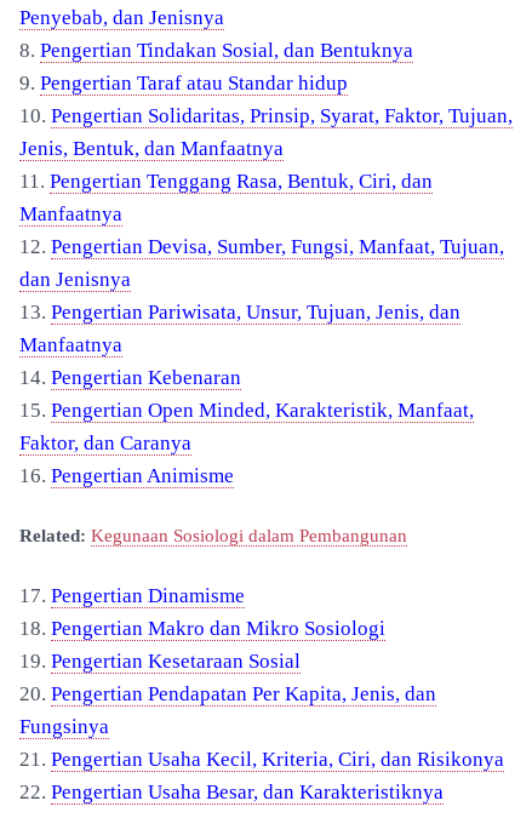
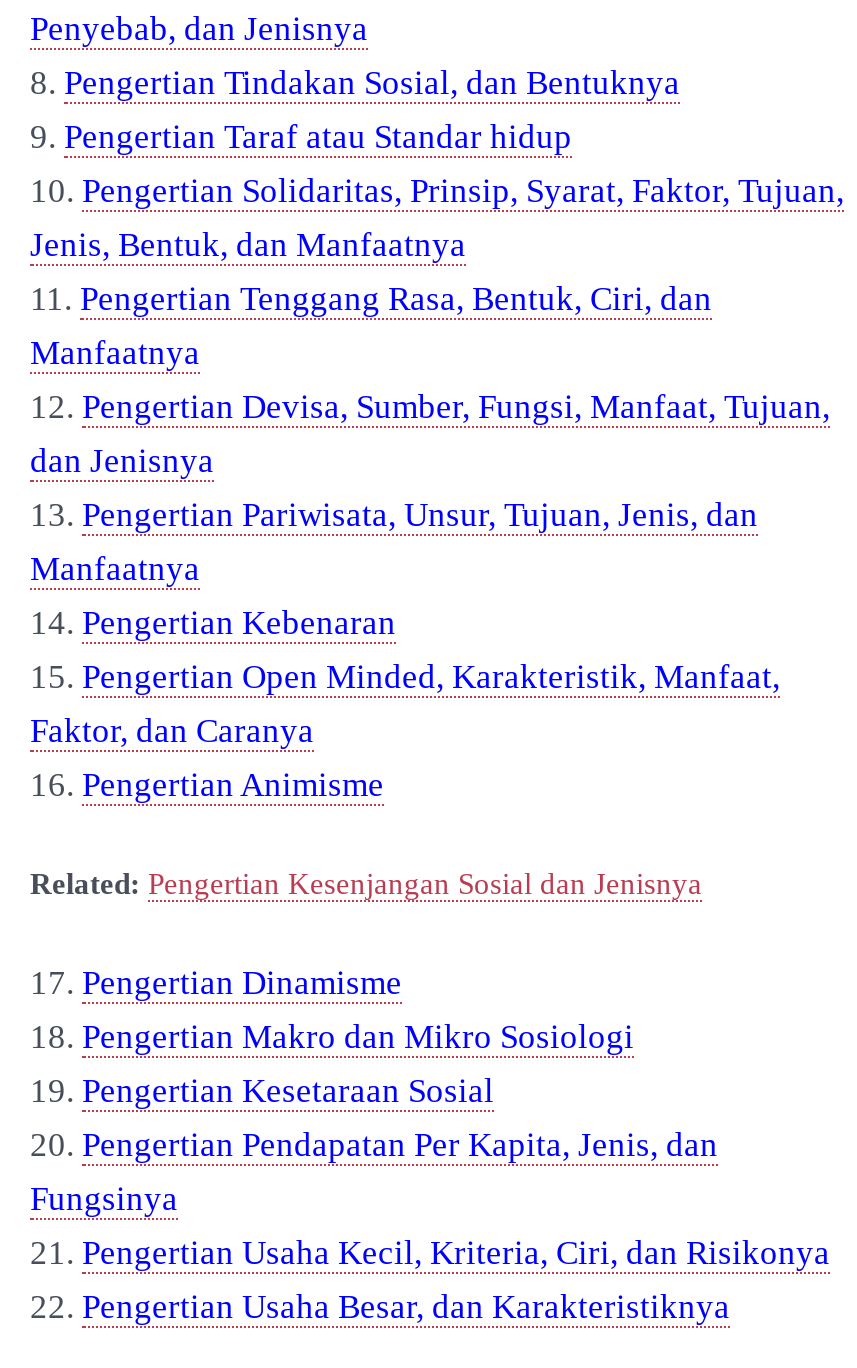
- Related: Kegunaan Sosiologi dalam Pembangunan
+ Related: Pengertian Kesenjangan Sosial dan Jenisnya
